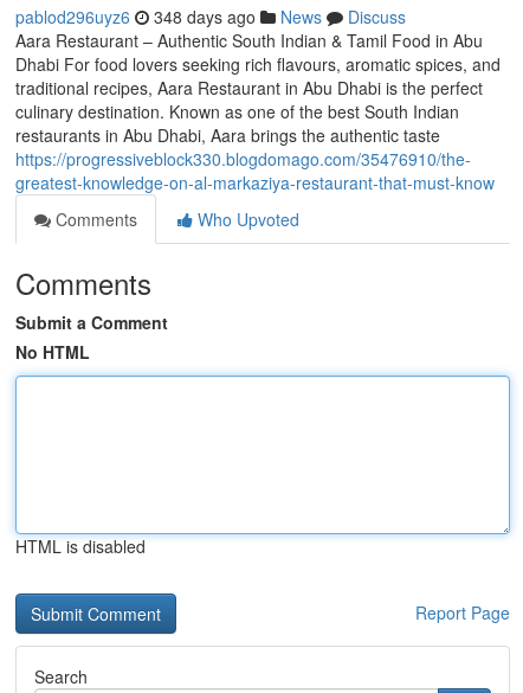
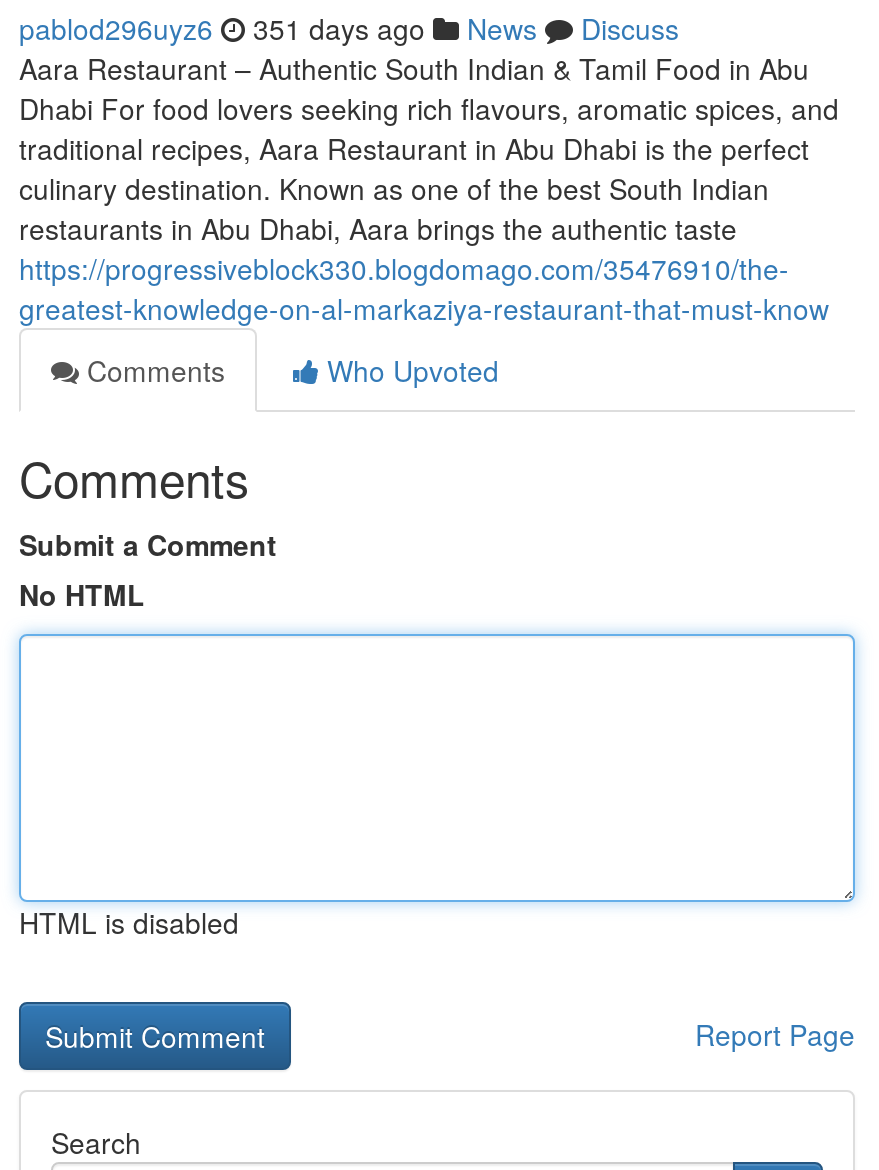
- pablod296uyz6 348 days ago News Discuss
+ pablod296uyz6 351 days ago News Discuss
